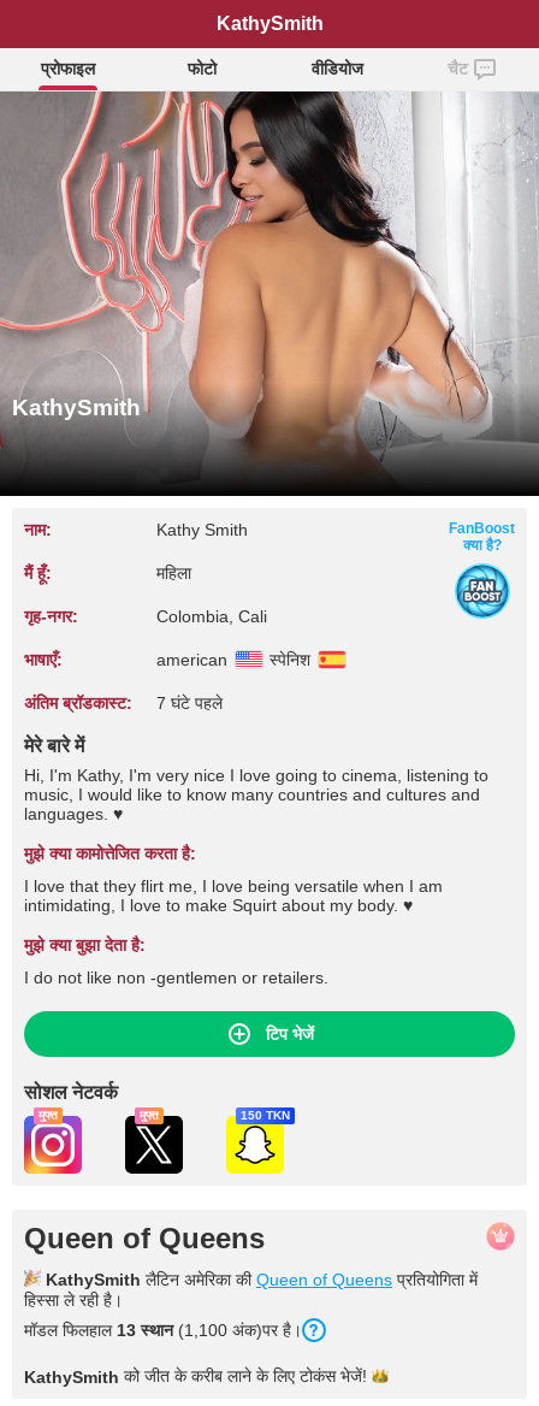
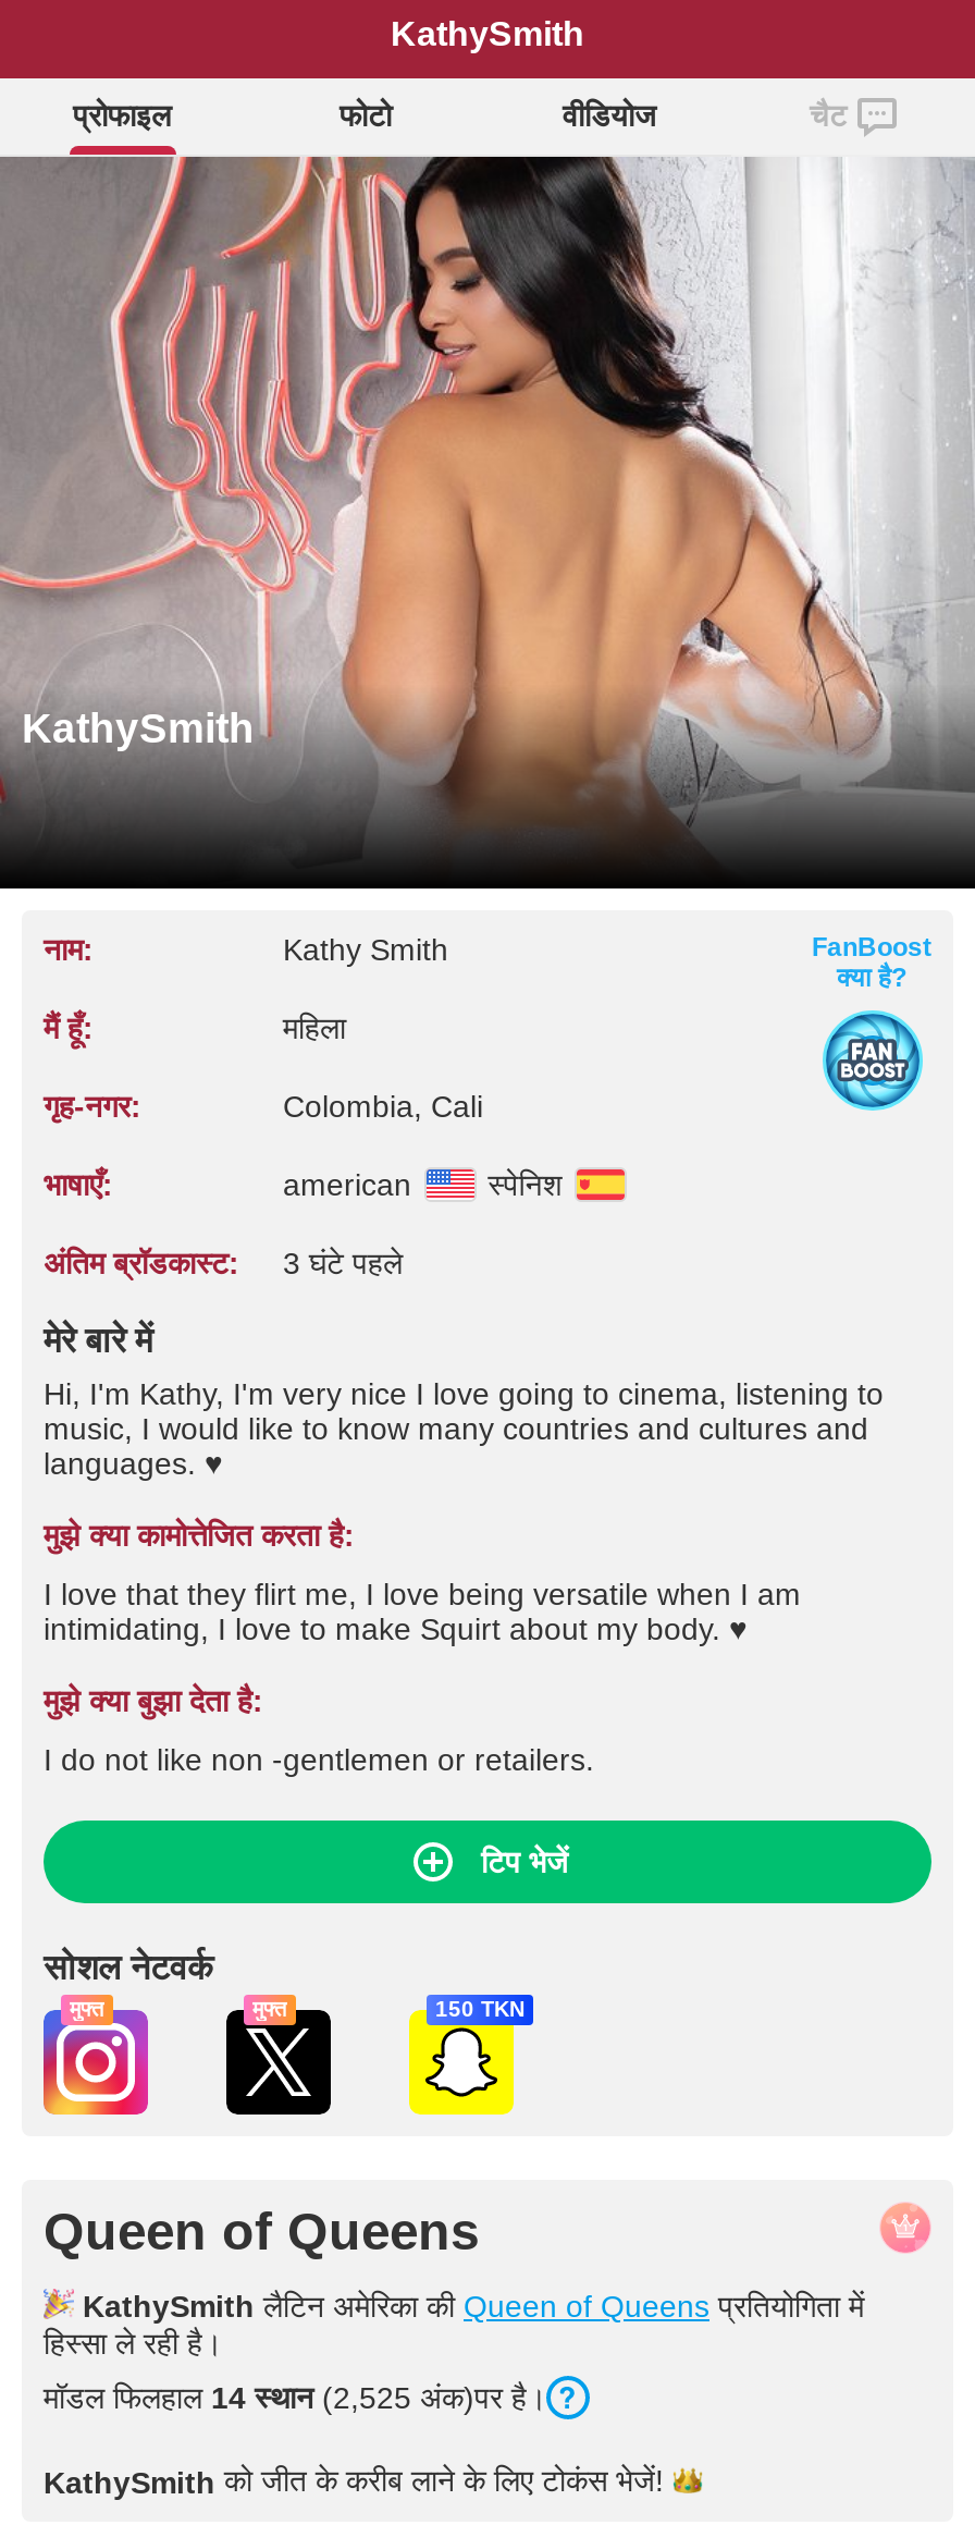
- अंतिम ब्रॉडकास्ट: 7 घंटे पहले
+ अंतिम ब्रॉडकास्ट: 3 घंटे पहले

- मॉडल फिलहाल 13 स्थान (1,100 अंक)पर है।
+ मॉडल फिलहाल 14 स्थान (2,525 अंक)पर है।
